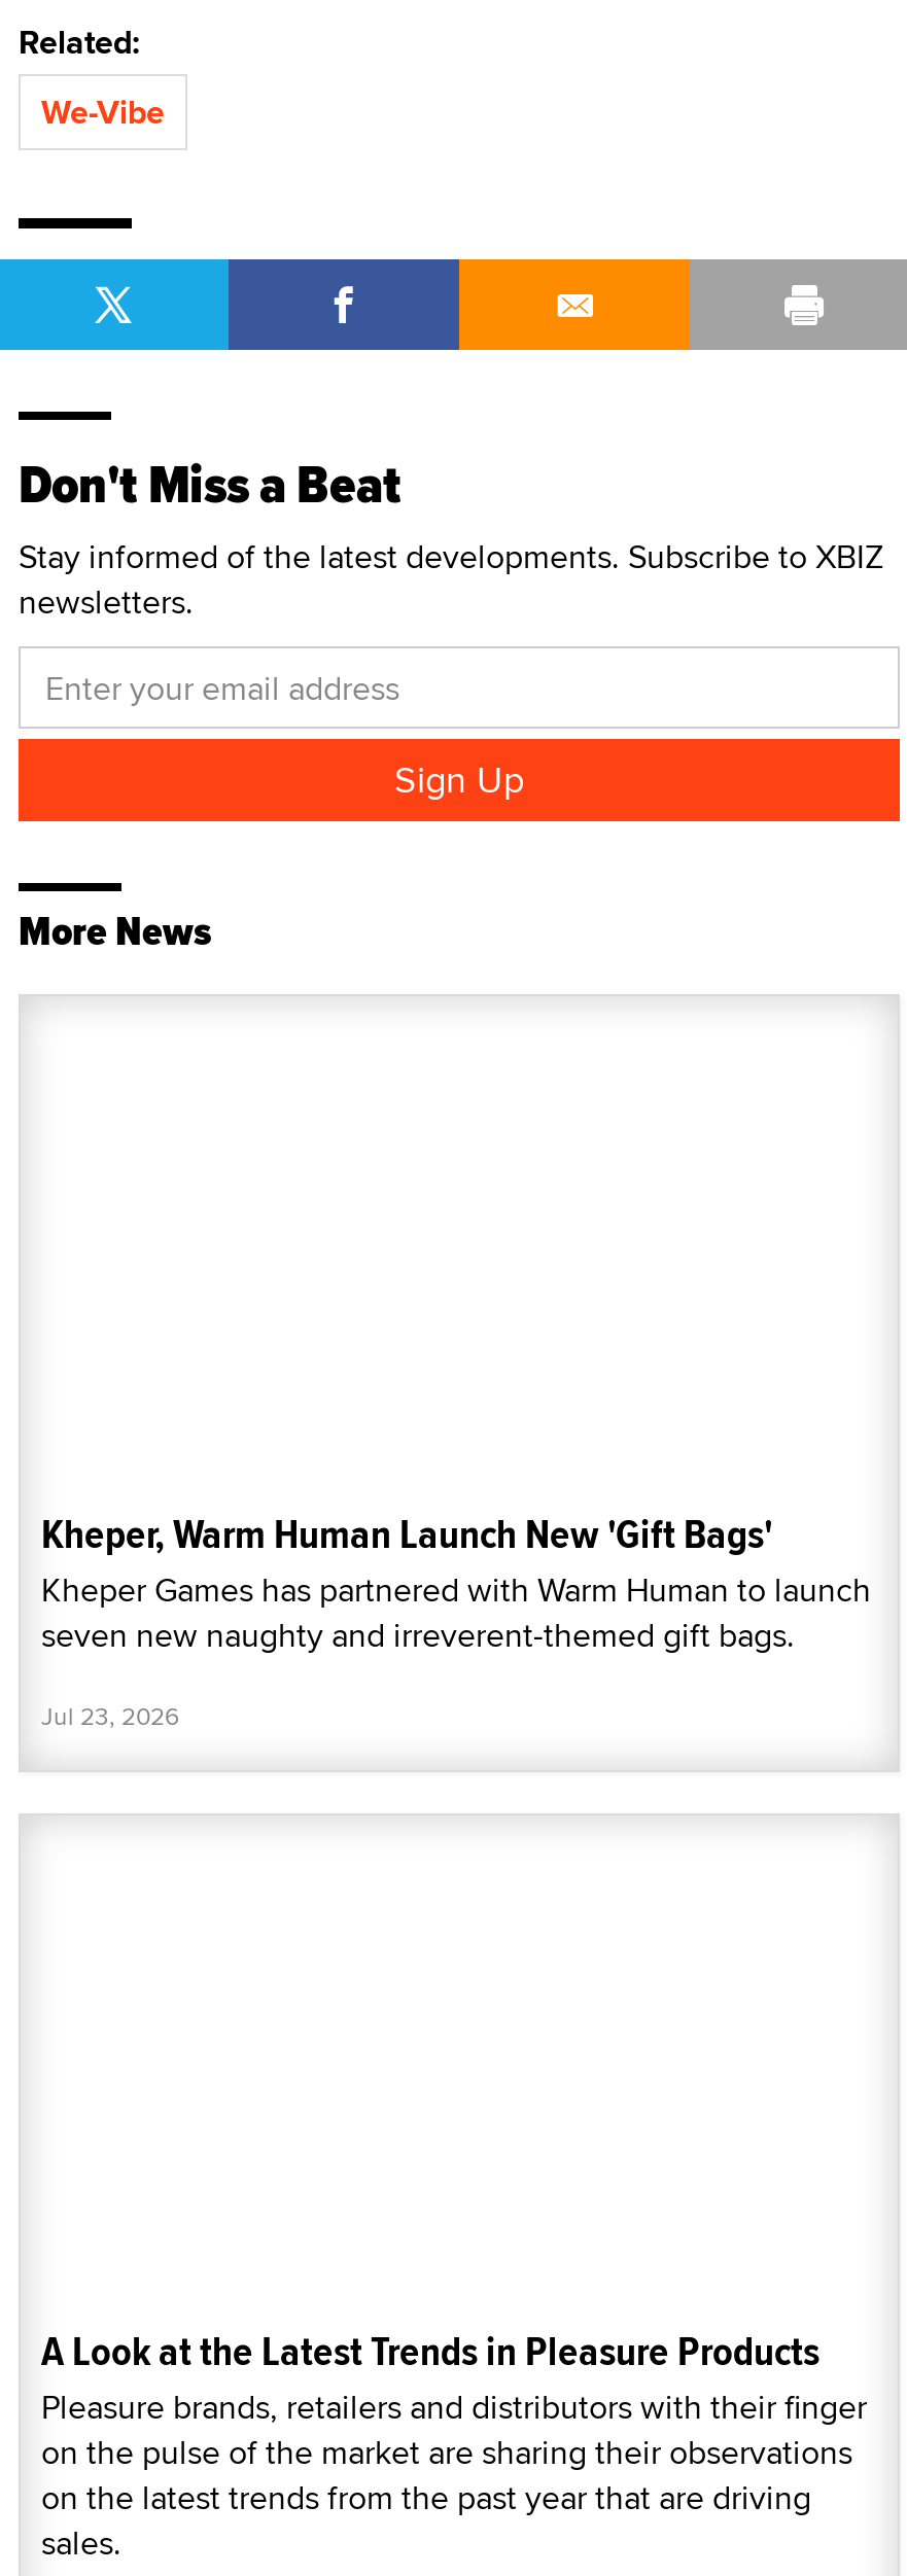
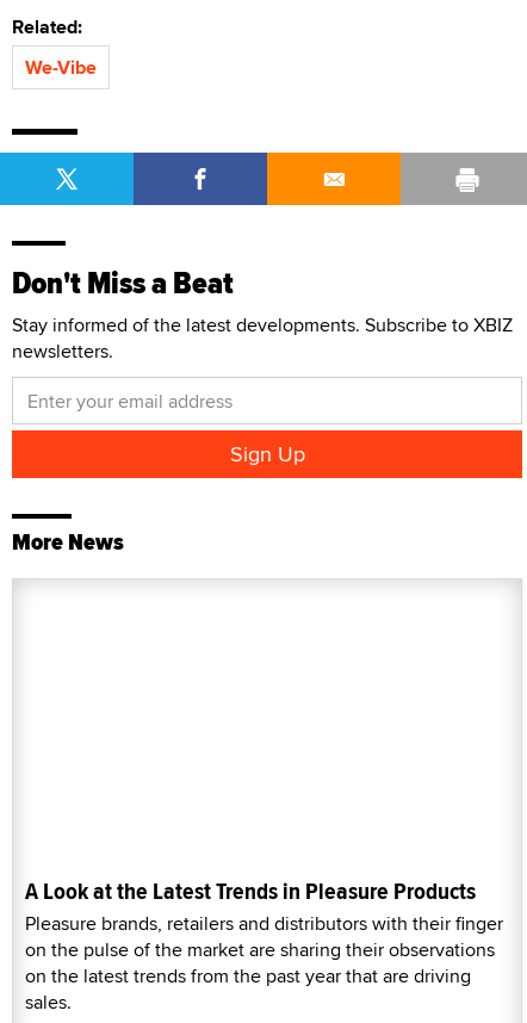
- Kheper, Warm Human Launch New 'Gift Bags'
- Kheper Games has partnered with Warm Human to launch
- seven new naughty and irreverent-themed gift bags.
- Jul 23, 2026
